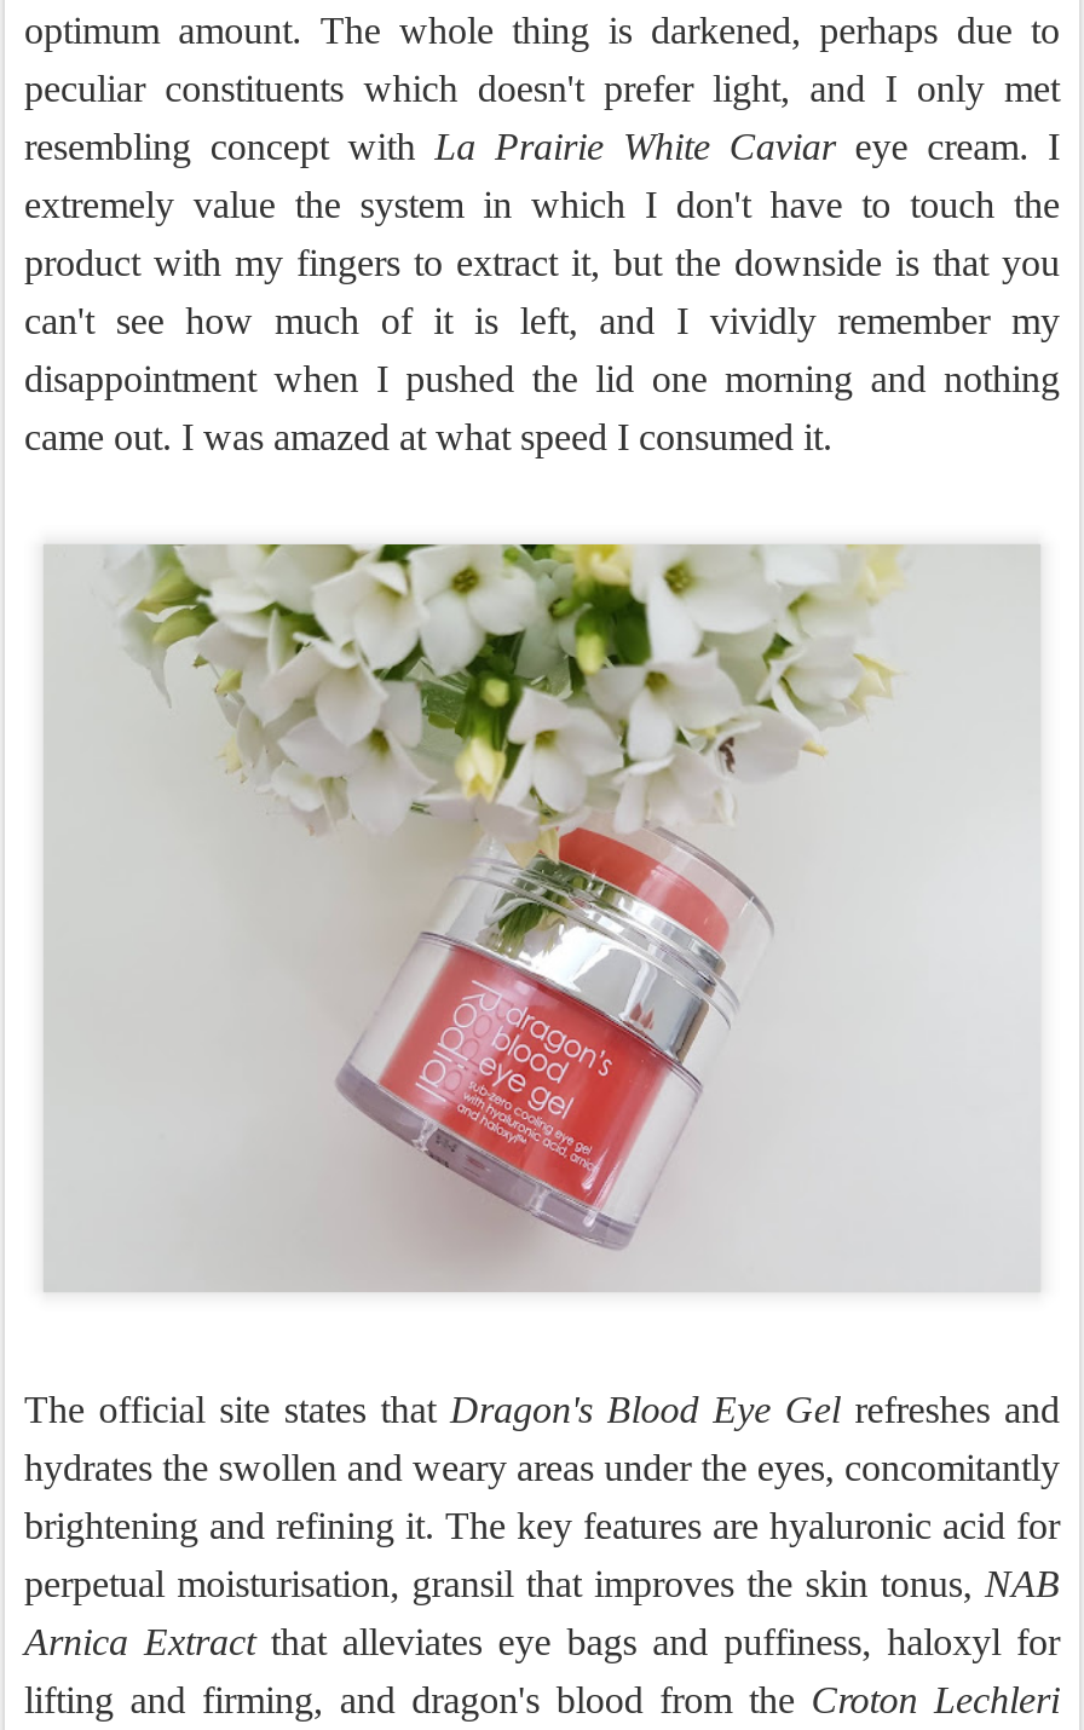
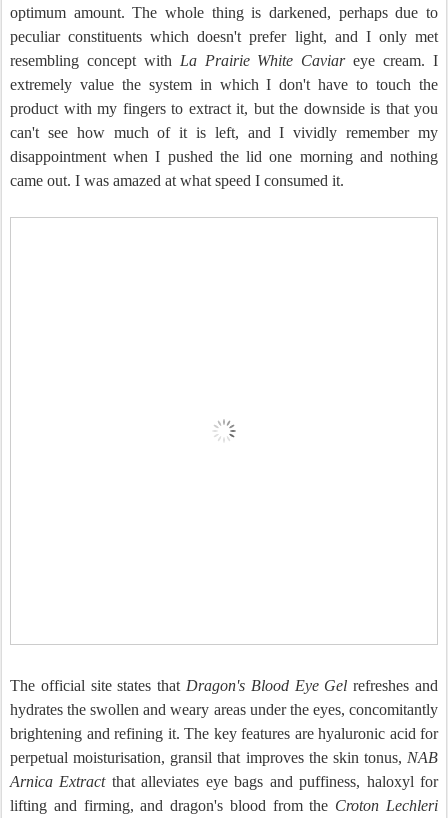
- [image]
